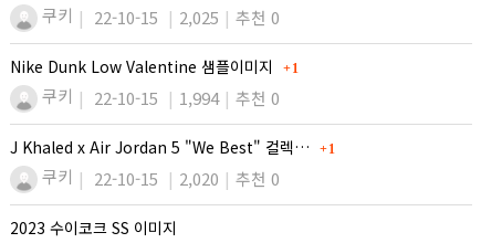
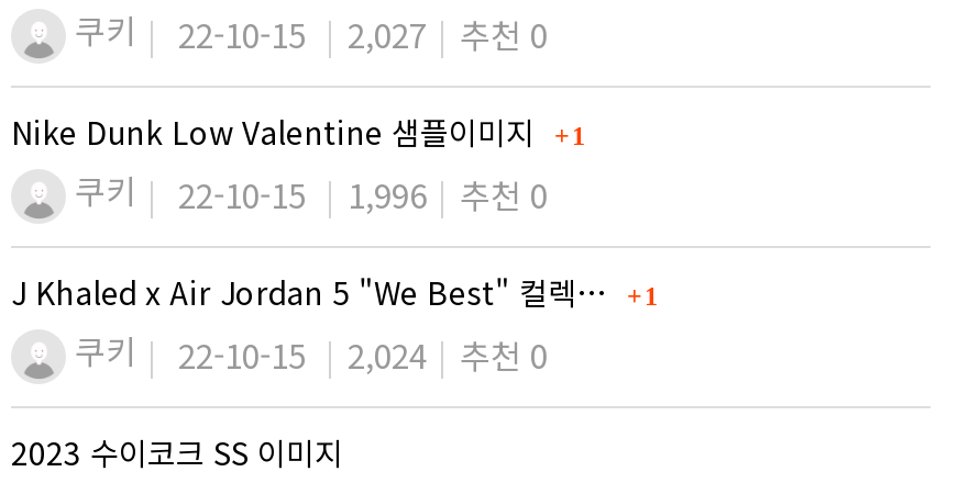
- 쿠키 22-10-15 2,025 추천 0
+ 쿠키 22-10-15 2,027 추천 0

- 쿠키 22-10-15 1,994 추천 0
+ 쿠키 22-10-15 1,996 추천 0

- 쿠키 22-10-15 2,020 추천 0
+ 쿠키 22-10-15 2,024 추천 0
